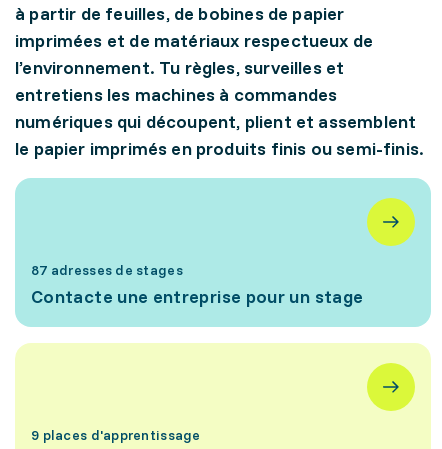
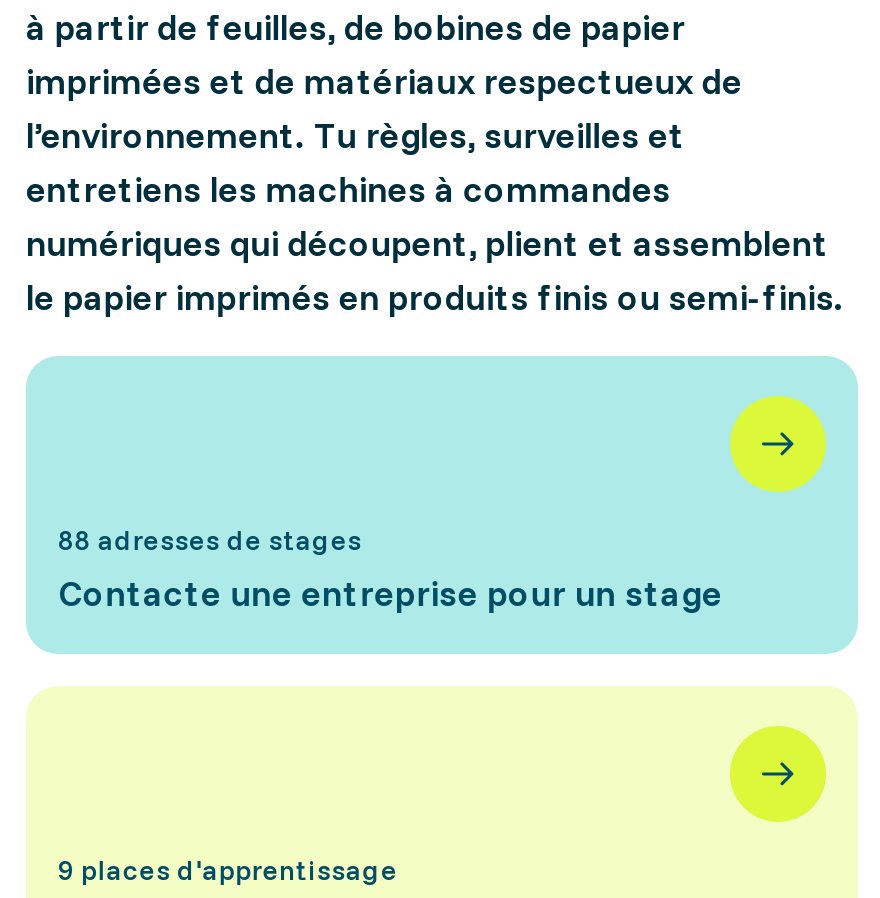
- 87 adresses de stages
+ 88 adresses de stages
